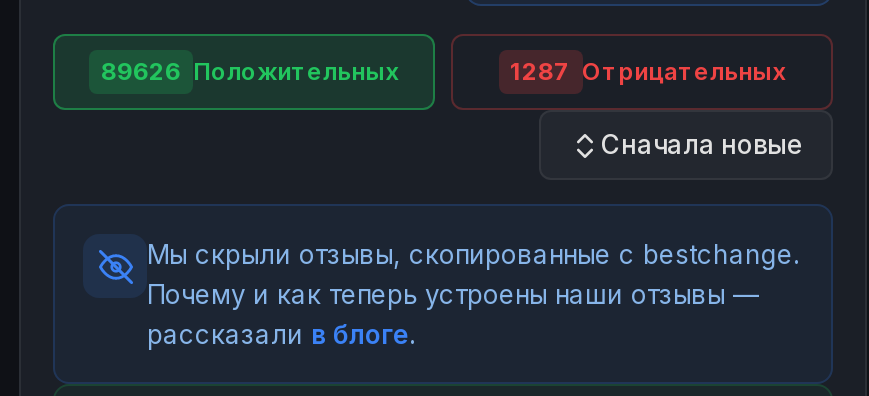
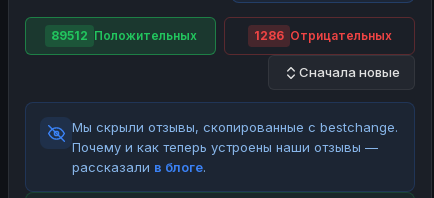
- 89626 Положительных
+ 89512 Положительных

- 1287 Отрицательных
+ 1286 Отрицательных
